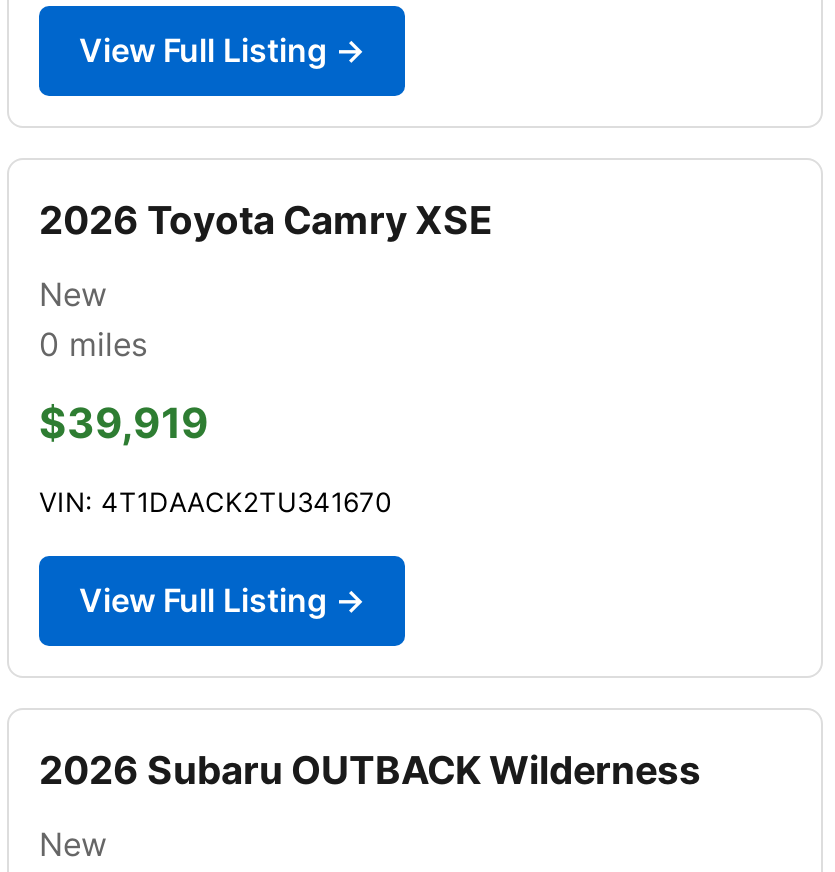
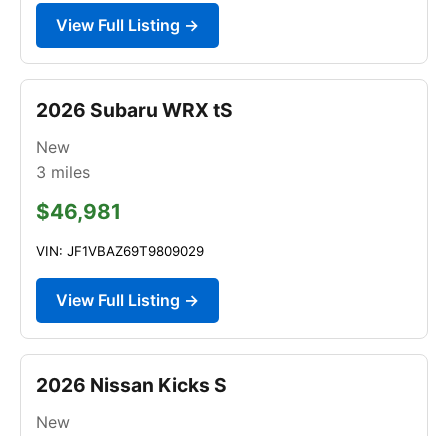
- 2026 Toyota Camry XSE
+ 2026 Subaru WRX tS

- 0 miles
+ 3 miles

- $39,919
+ $46,981

- VIN: 4T1DAACK2TU341670
+ VIN: JF1VBAZ69T9809029

- 2026 Subaru OUTBACK Wilderness
+ 2026 Nissan Kicks S
